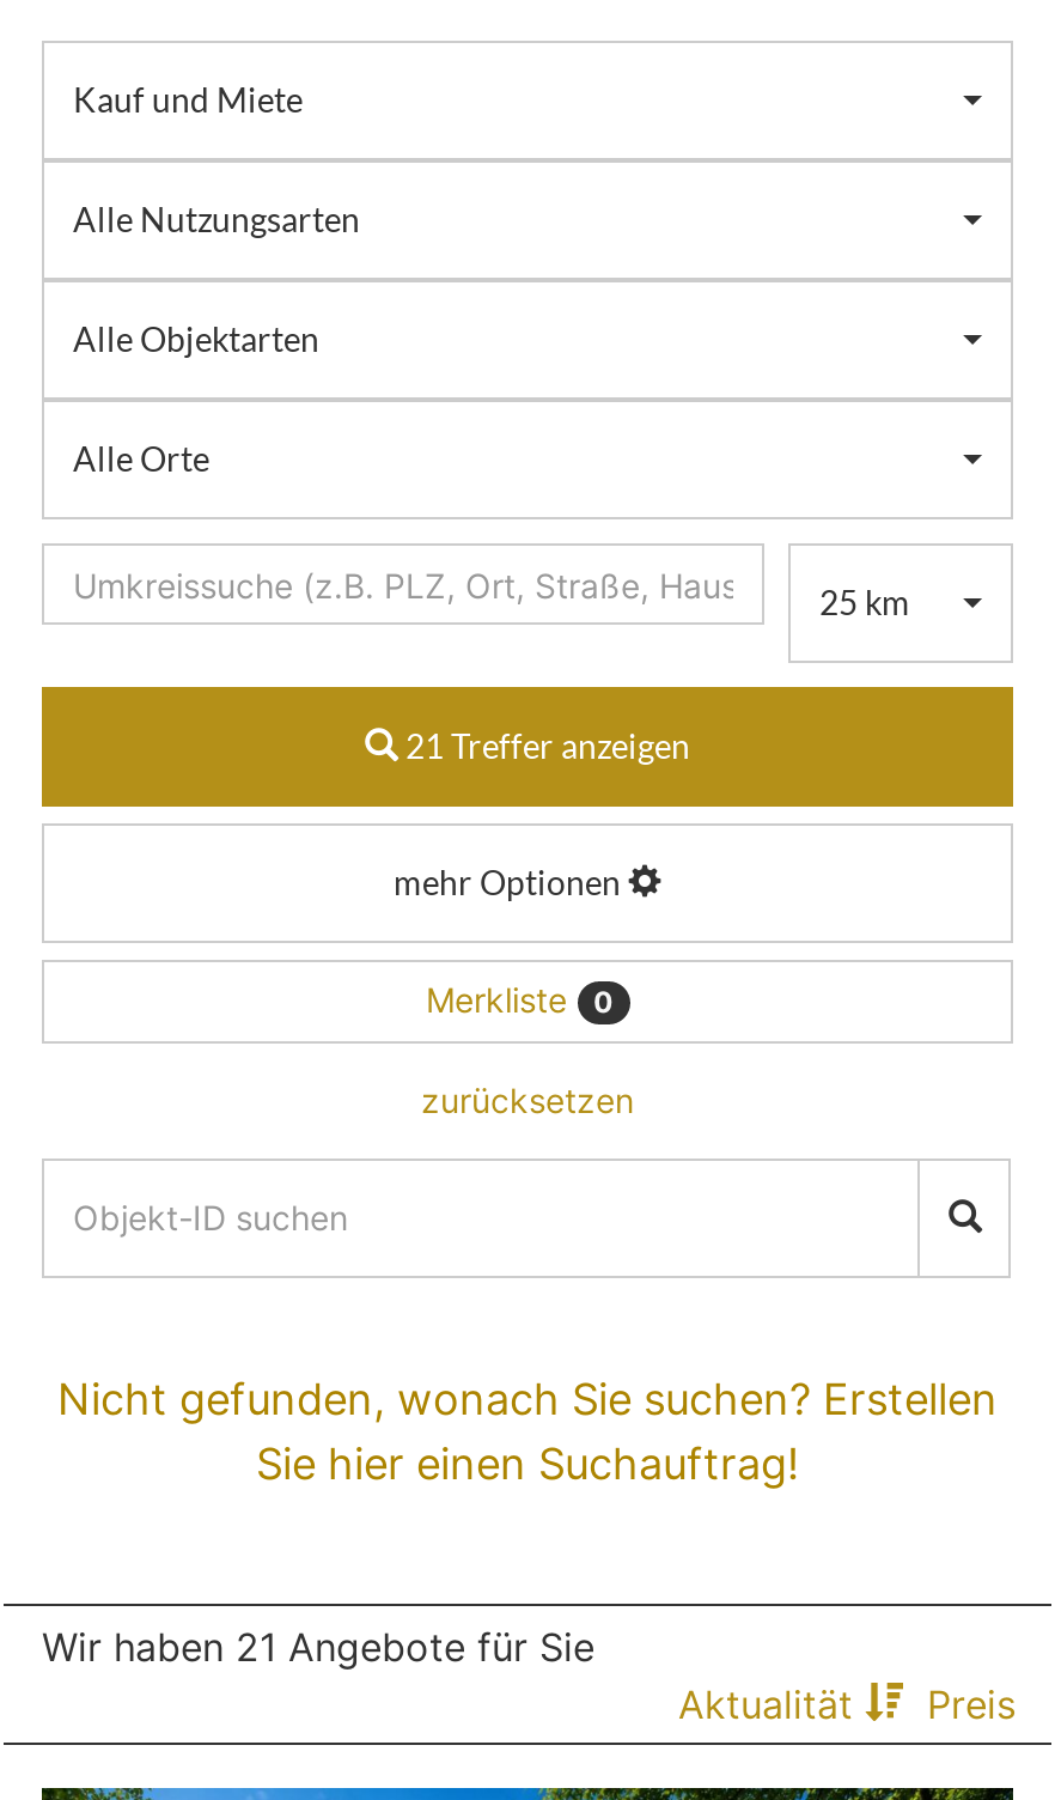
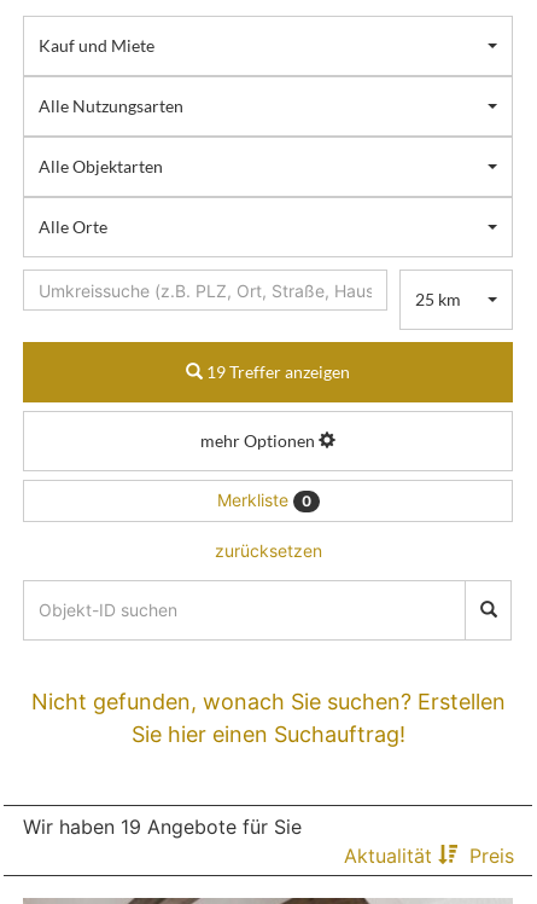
- 21 Treffer anzeigen
+ 19 Treffer anzeigen

- Wir haben 21 Angebote für Sie
+ Wir haben 19 Angebote für Sie
